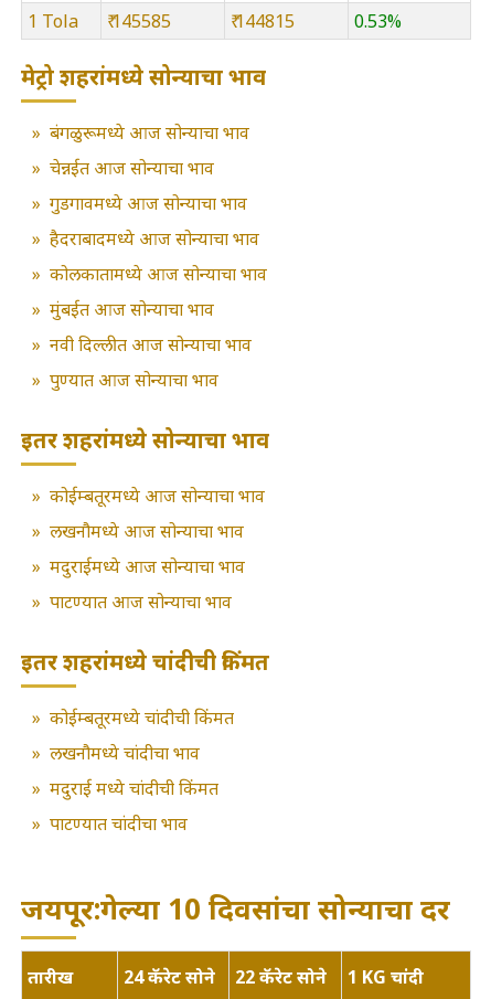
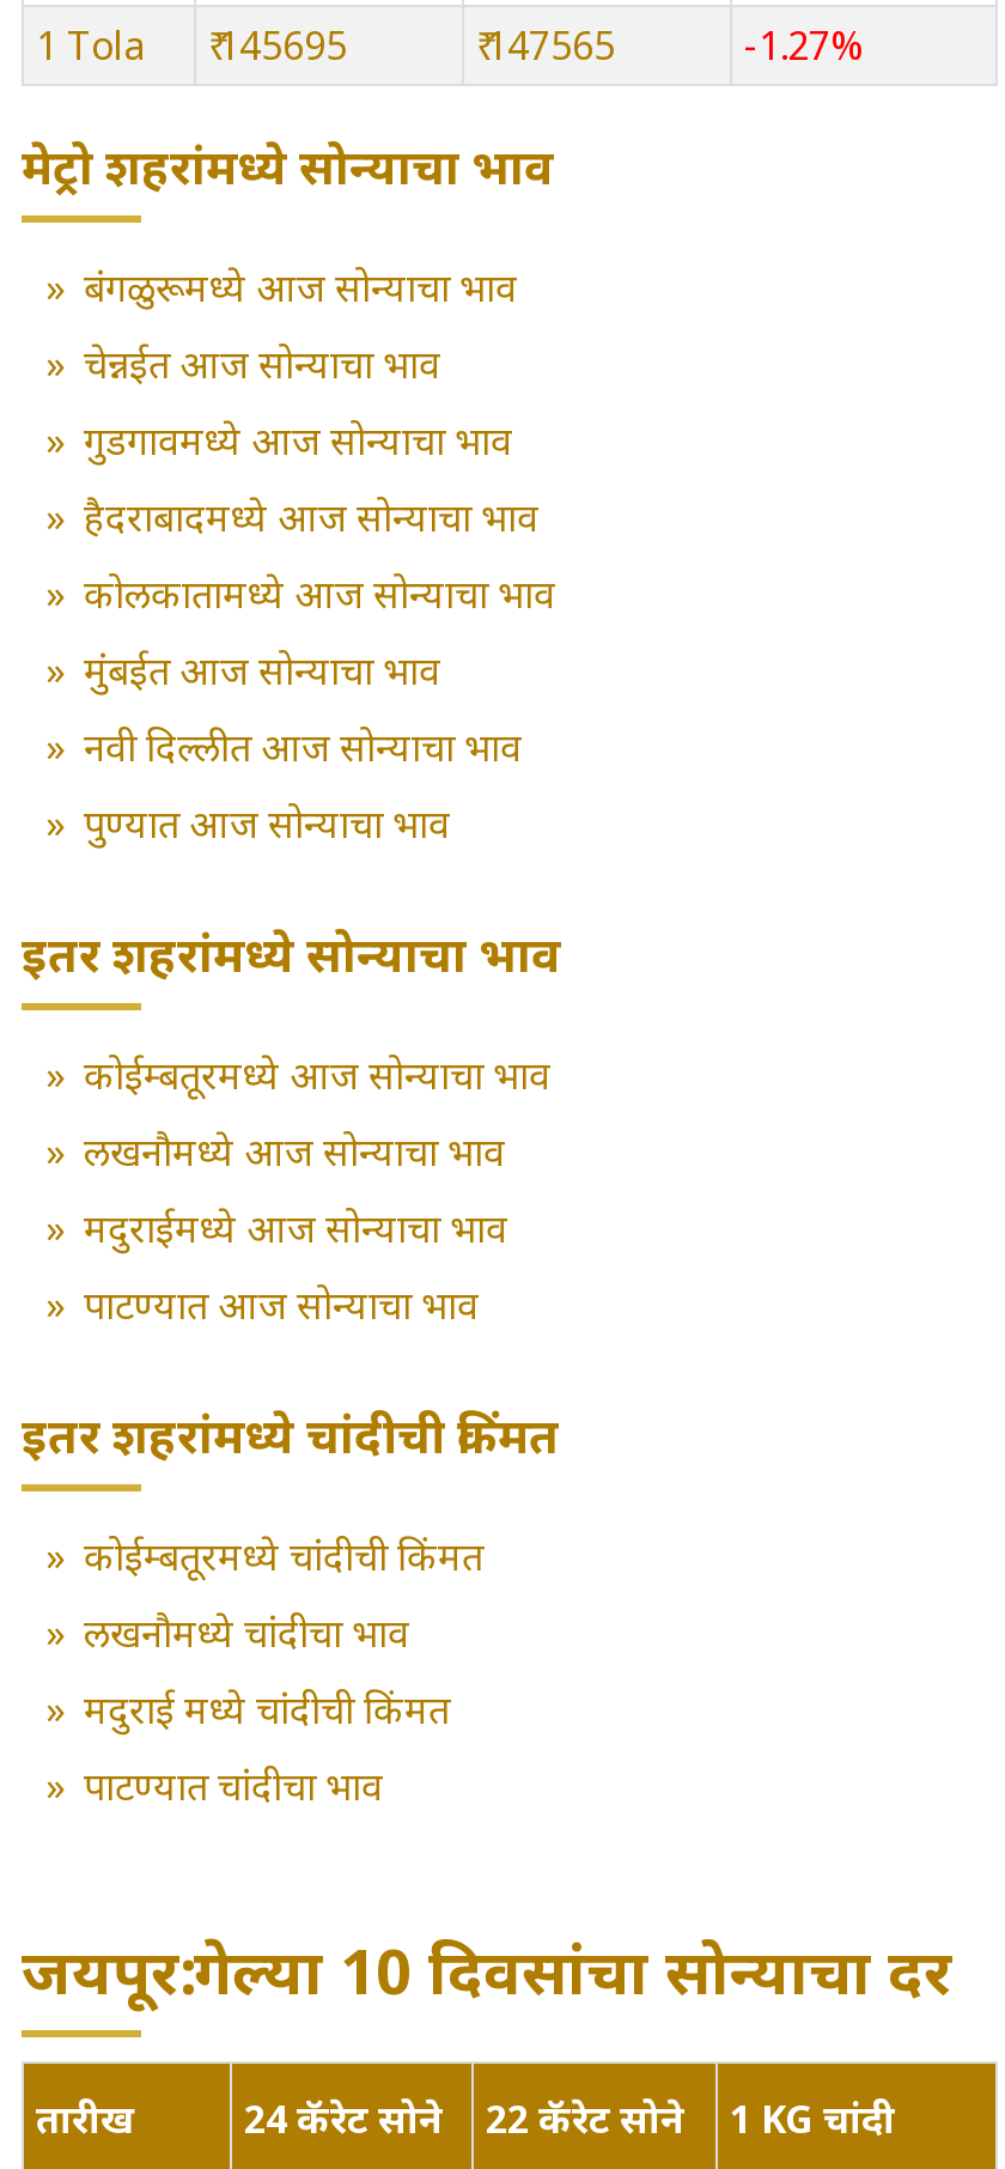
- 1 Tola ₹ 145585
+ 1 Tola ₹ 145695

- ₹ 144815
+ ₹ 147565

- 0.53%
+ -1.27%
